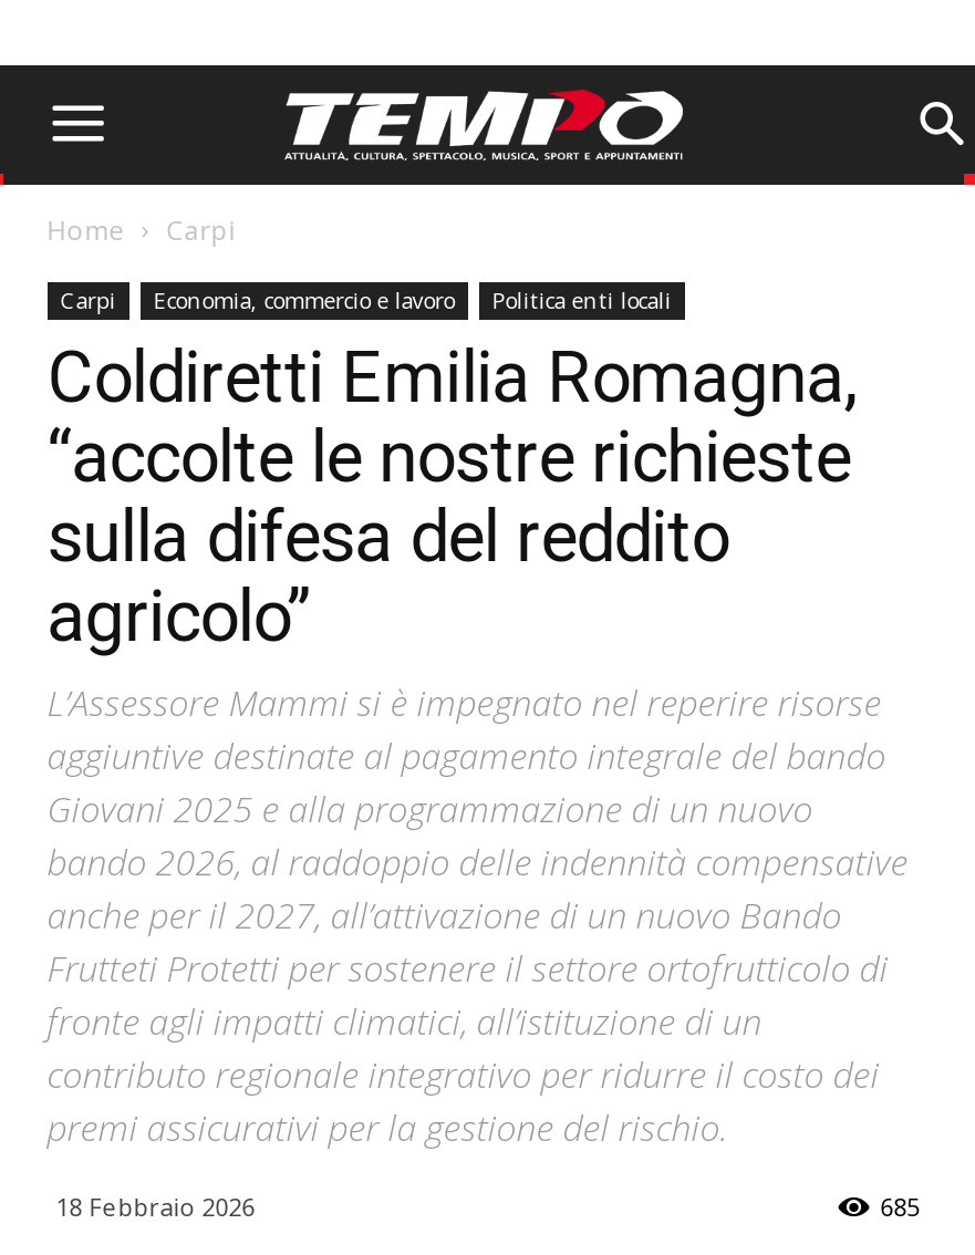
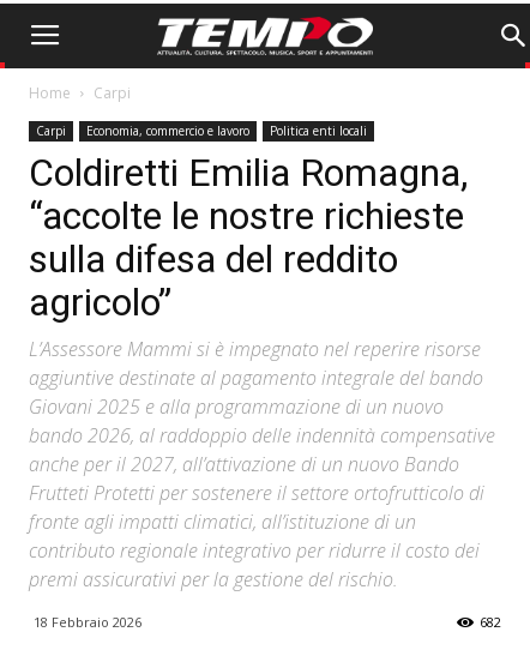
- 685
+ 682
